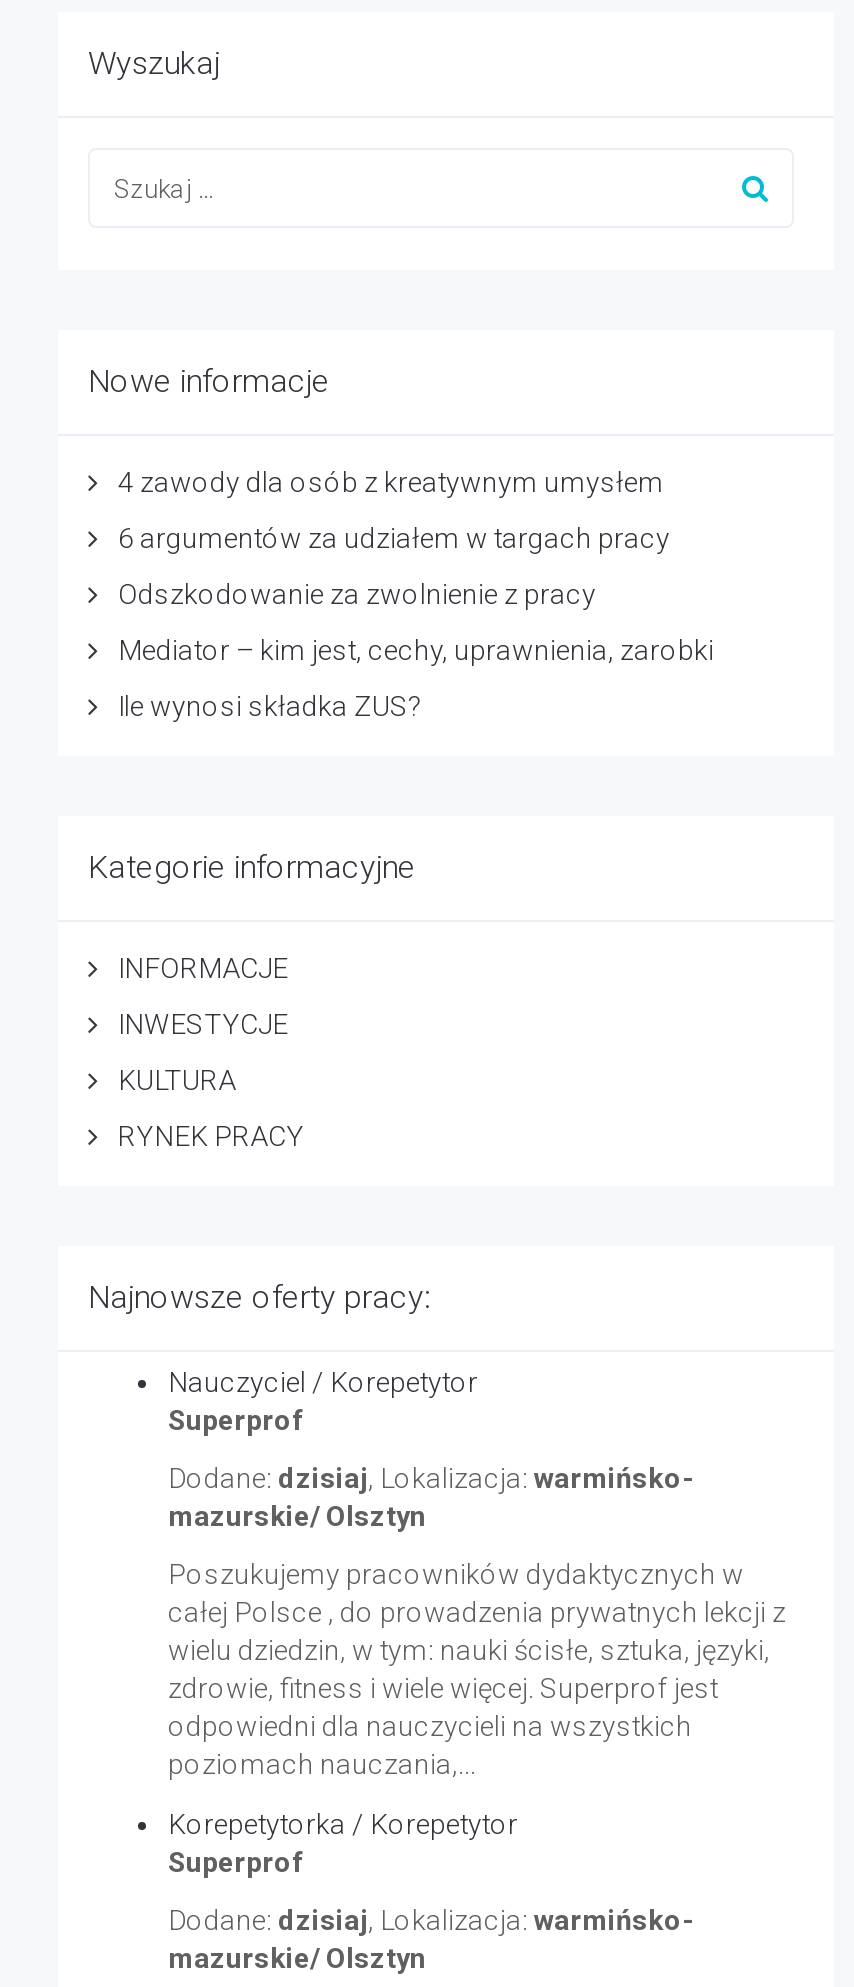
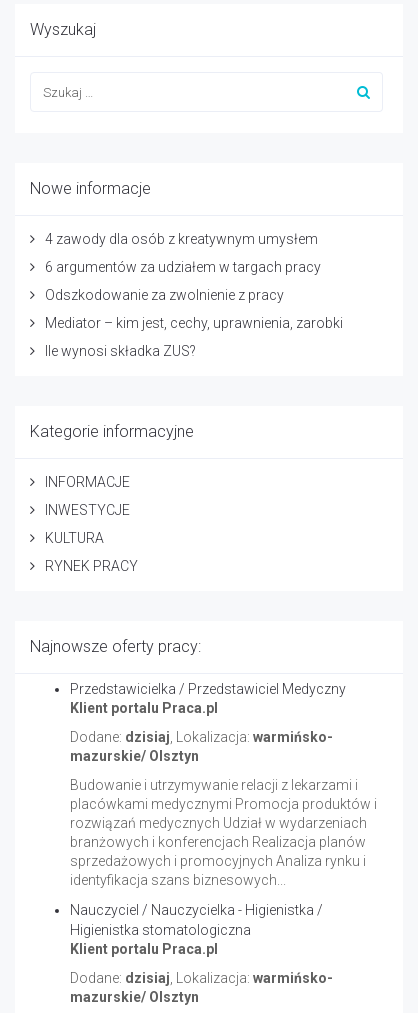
- Nauczyciel / Korepetytor
- Superprof
+ Przedstawicielka / Przedstawiciel Medyczny
+ Klient portalu Praca.pl

- Poszukujemy pracowników dydaktycznych w
- całej Polsce , do prowadzenia prywatnych lekcji z
- wielu dziedzin, w tym: nauki ścisłe, sztuka, języki,
- zdrowie, fitness i wiele więcej. Superprof jest
- odpowiedni dla nauczycieli na wszystkich
- poziomach nauczania,...
+ Budowanie i utrzymywanie relacji z lekarzami i
+ placówkami medycznymi Promocja produktów i
+ rozwiązań medycznych Udział w wydarzeniach
+ branżowych i konferencjach Realizacja planów
+ sprzedażowych i promocyjnych Analiza rynku i
+ identyfikacja szans biznesowych...

- Korepetytorka / Korepetytor
- Superprof
+ Nauczyciel / Nauczycielka - Higienistka /
+ Higienistka stomatologiczna
+ Klient portalu Praca.pl
